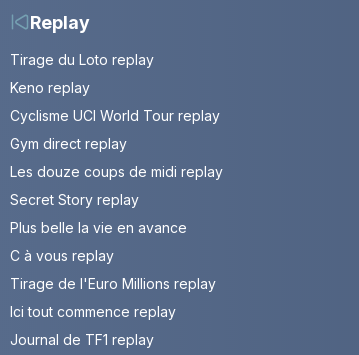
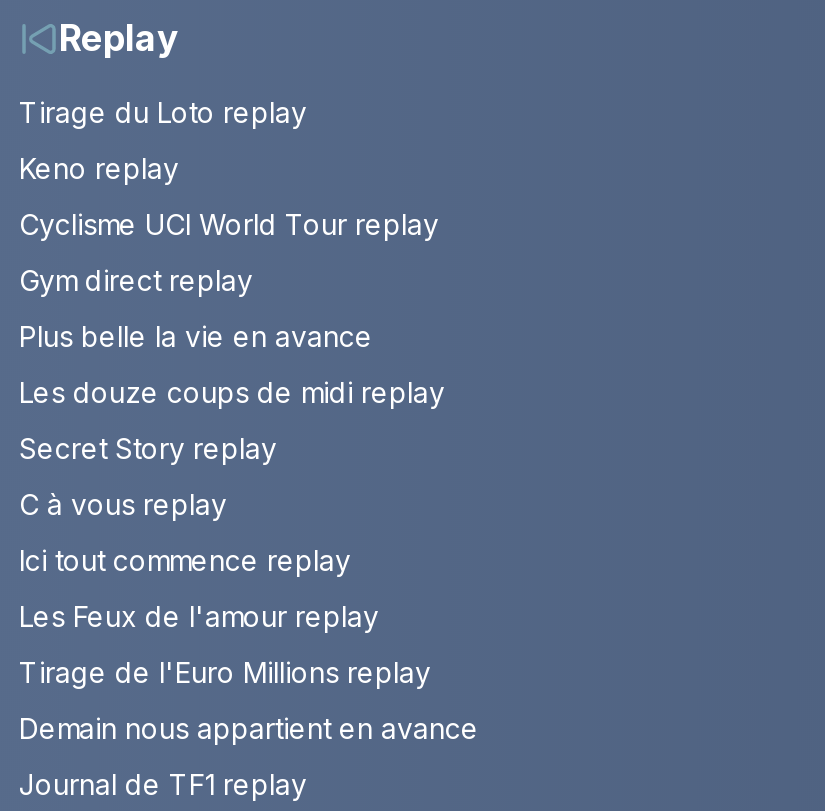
moved up: Plus belle la vie en avance

+ Les Feux de l'amour replay

+ Demain nous appartient en avance

moved up: Ici tout commence replay
